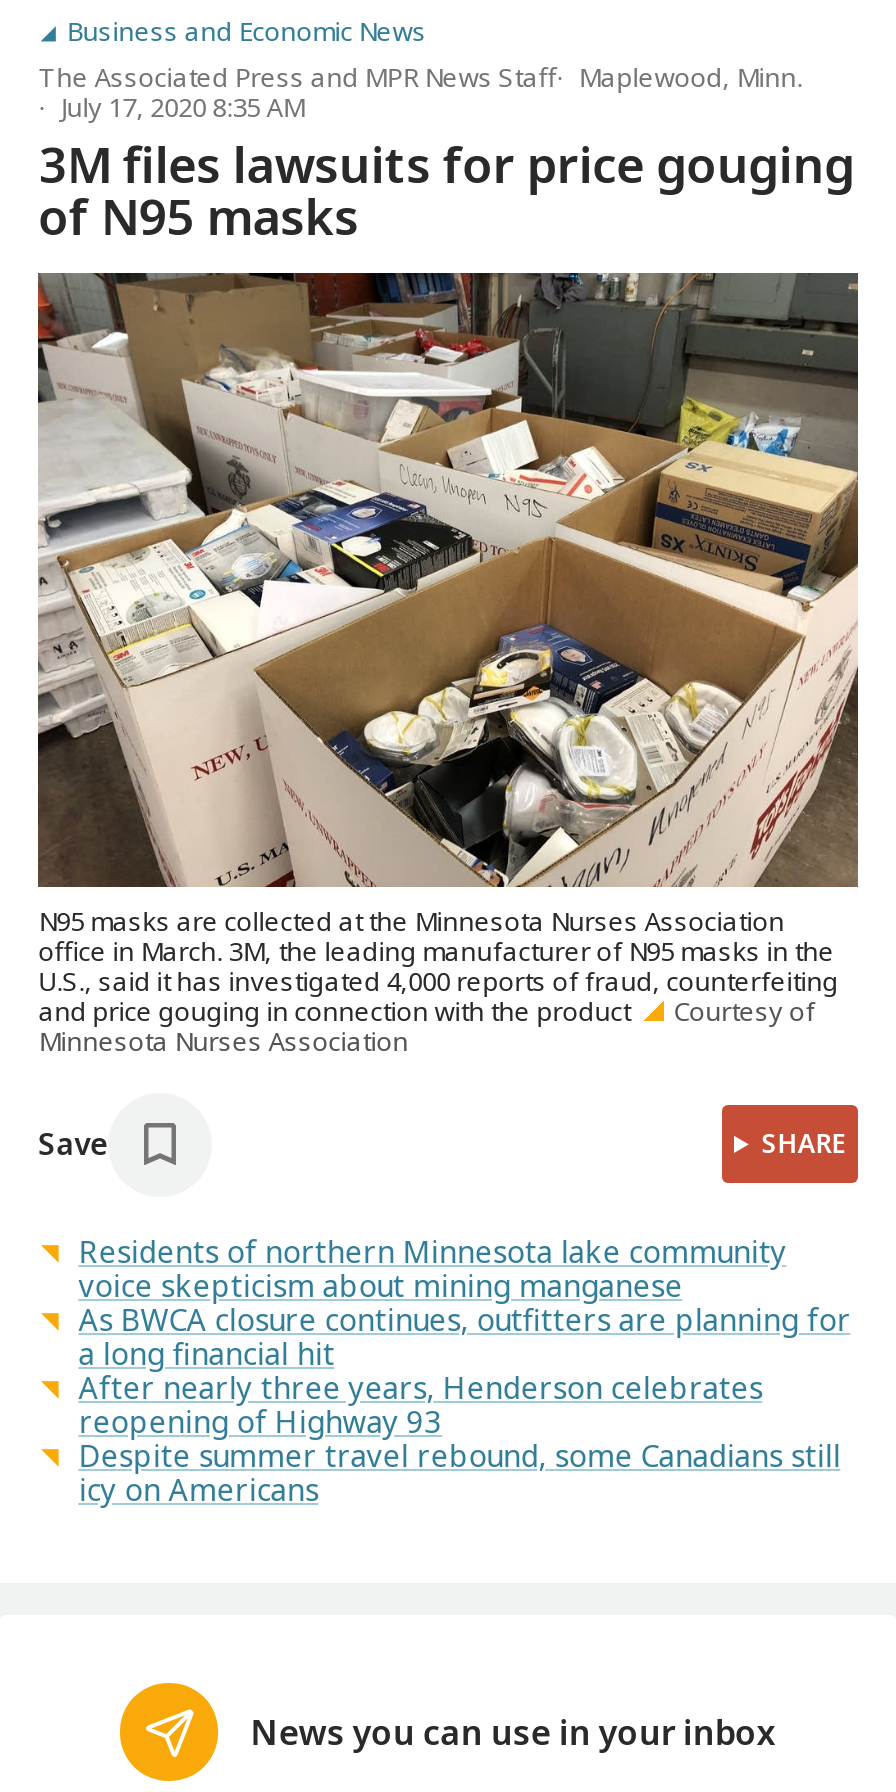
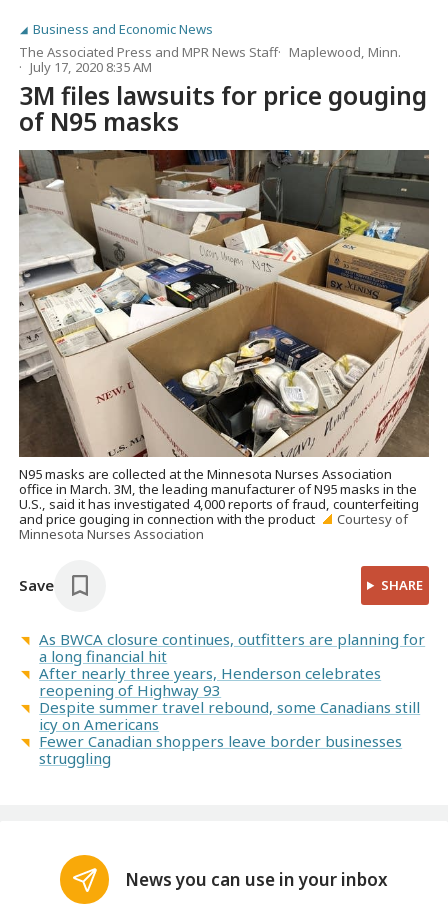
- Residents of northern Minnesota lake community
- voice skepticism about mining manganese

moved up: As BWCA closure continues, outfitters are planning for | a long financial hit | After nearly three years, Henderson celebrates | reopening of Highway 93 | Despite summer travel rebound, some Canadians still | icy on Americans

+ Fewer Canadian shoppers leave border businesses
+ struggling
